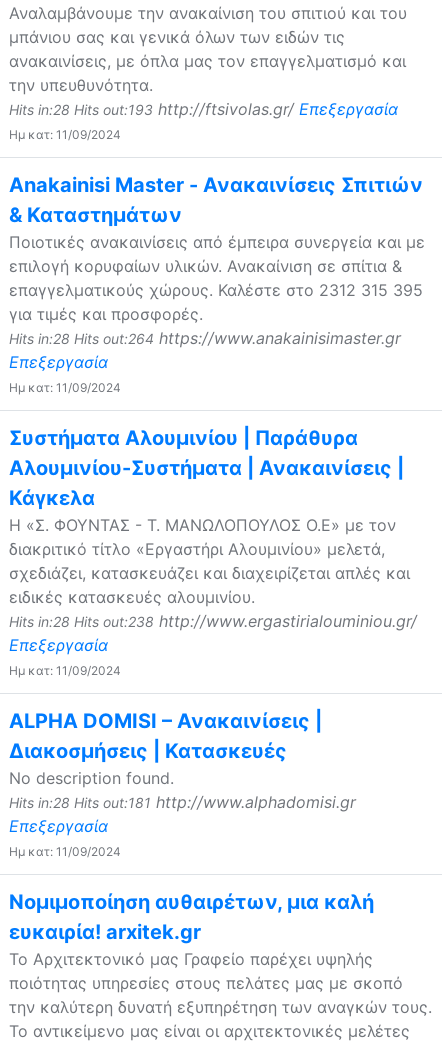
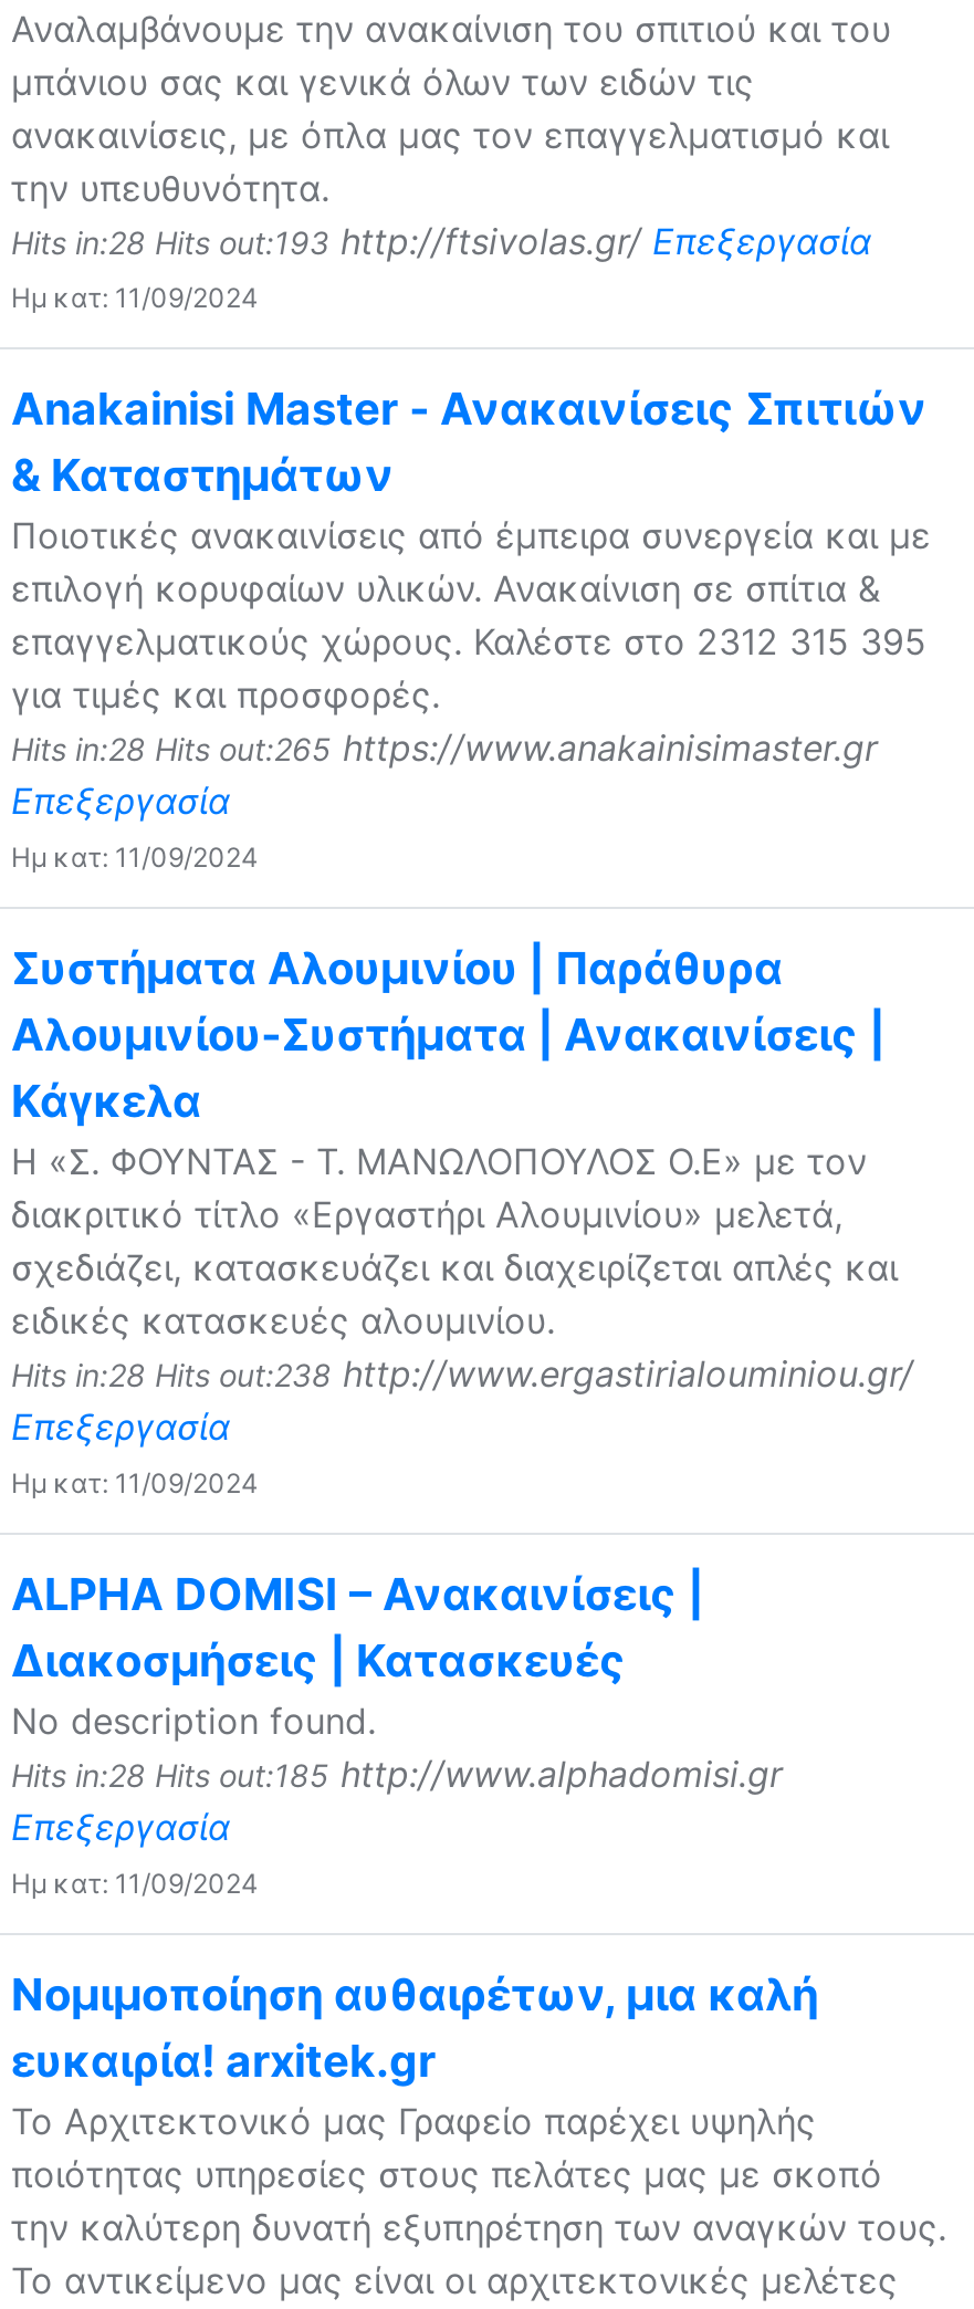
- Hits in:28 Hits out:264 https://www.anakainisimaster.gr
+ Hits in:28 Hits out:265 https://www.anakainisimaster.gr

- Hits in:28 Hits out:181 http://www.alphadomisi.gr
+ Hits in:28 Hits out:185 http://www.alphadomisi.gr
